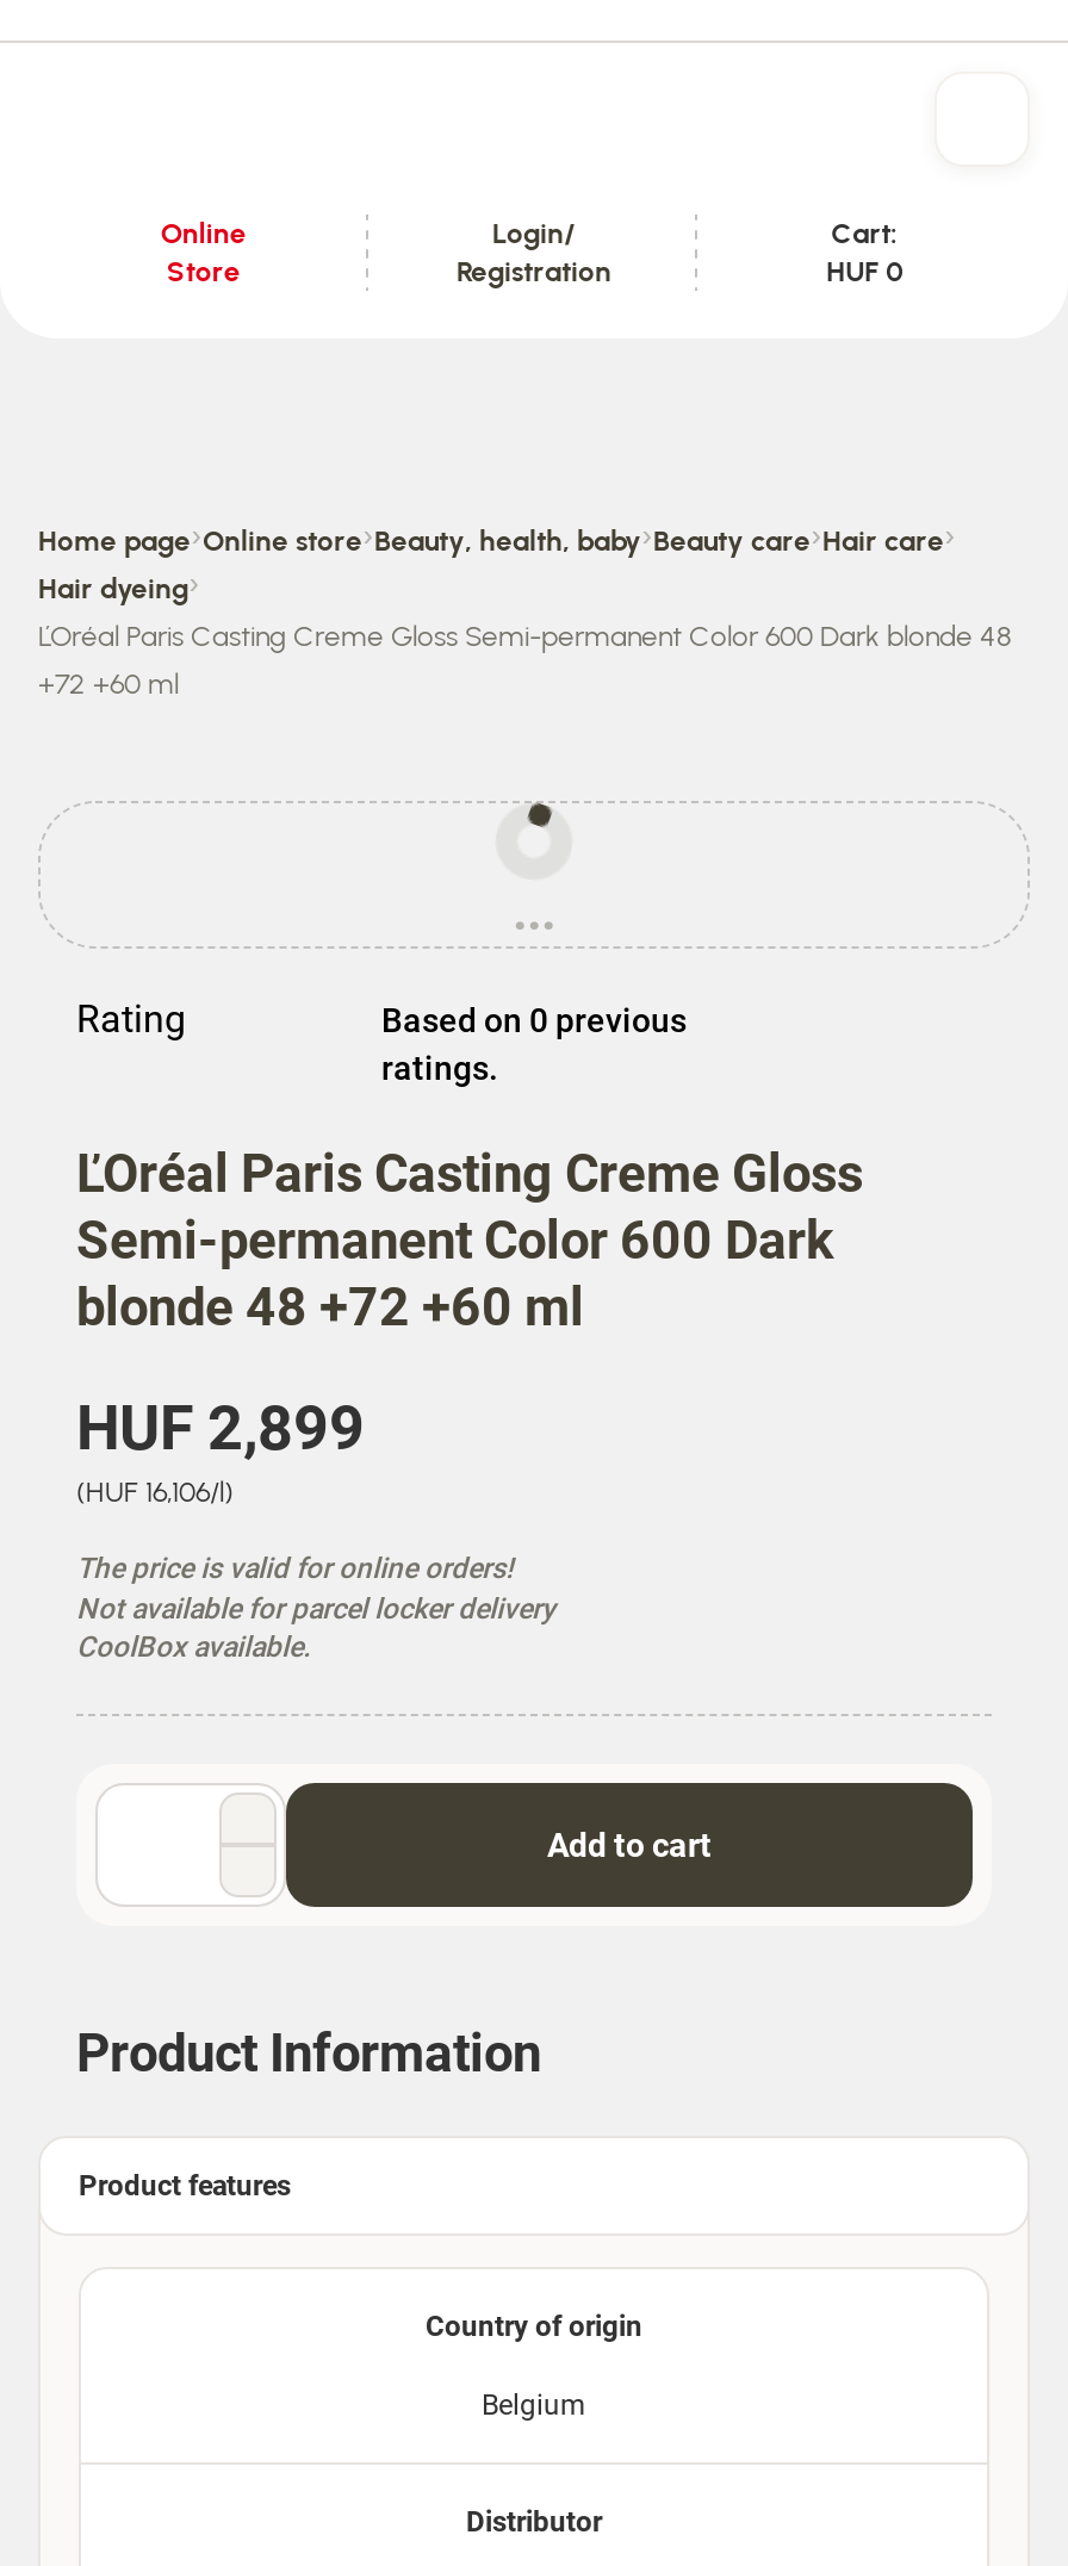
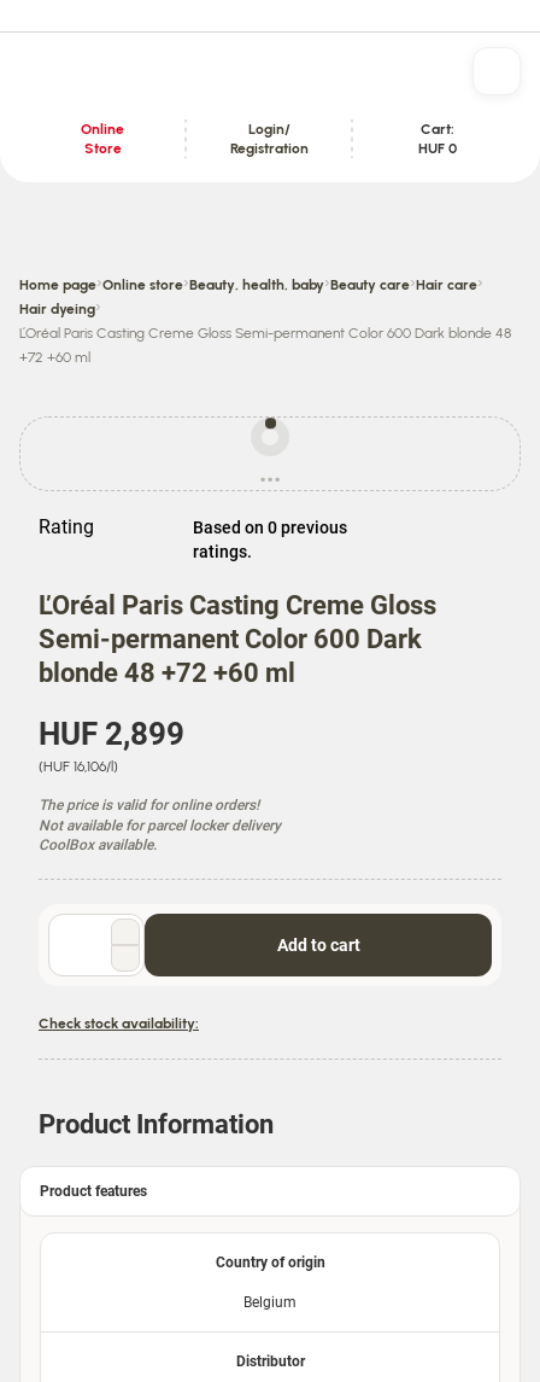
+ Check stock availability:
